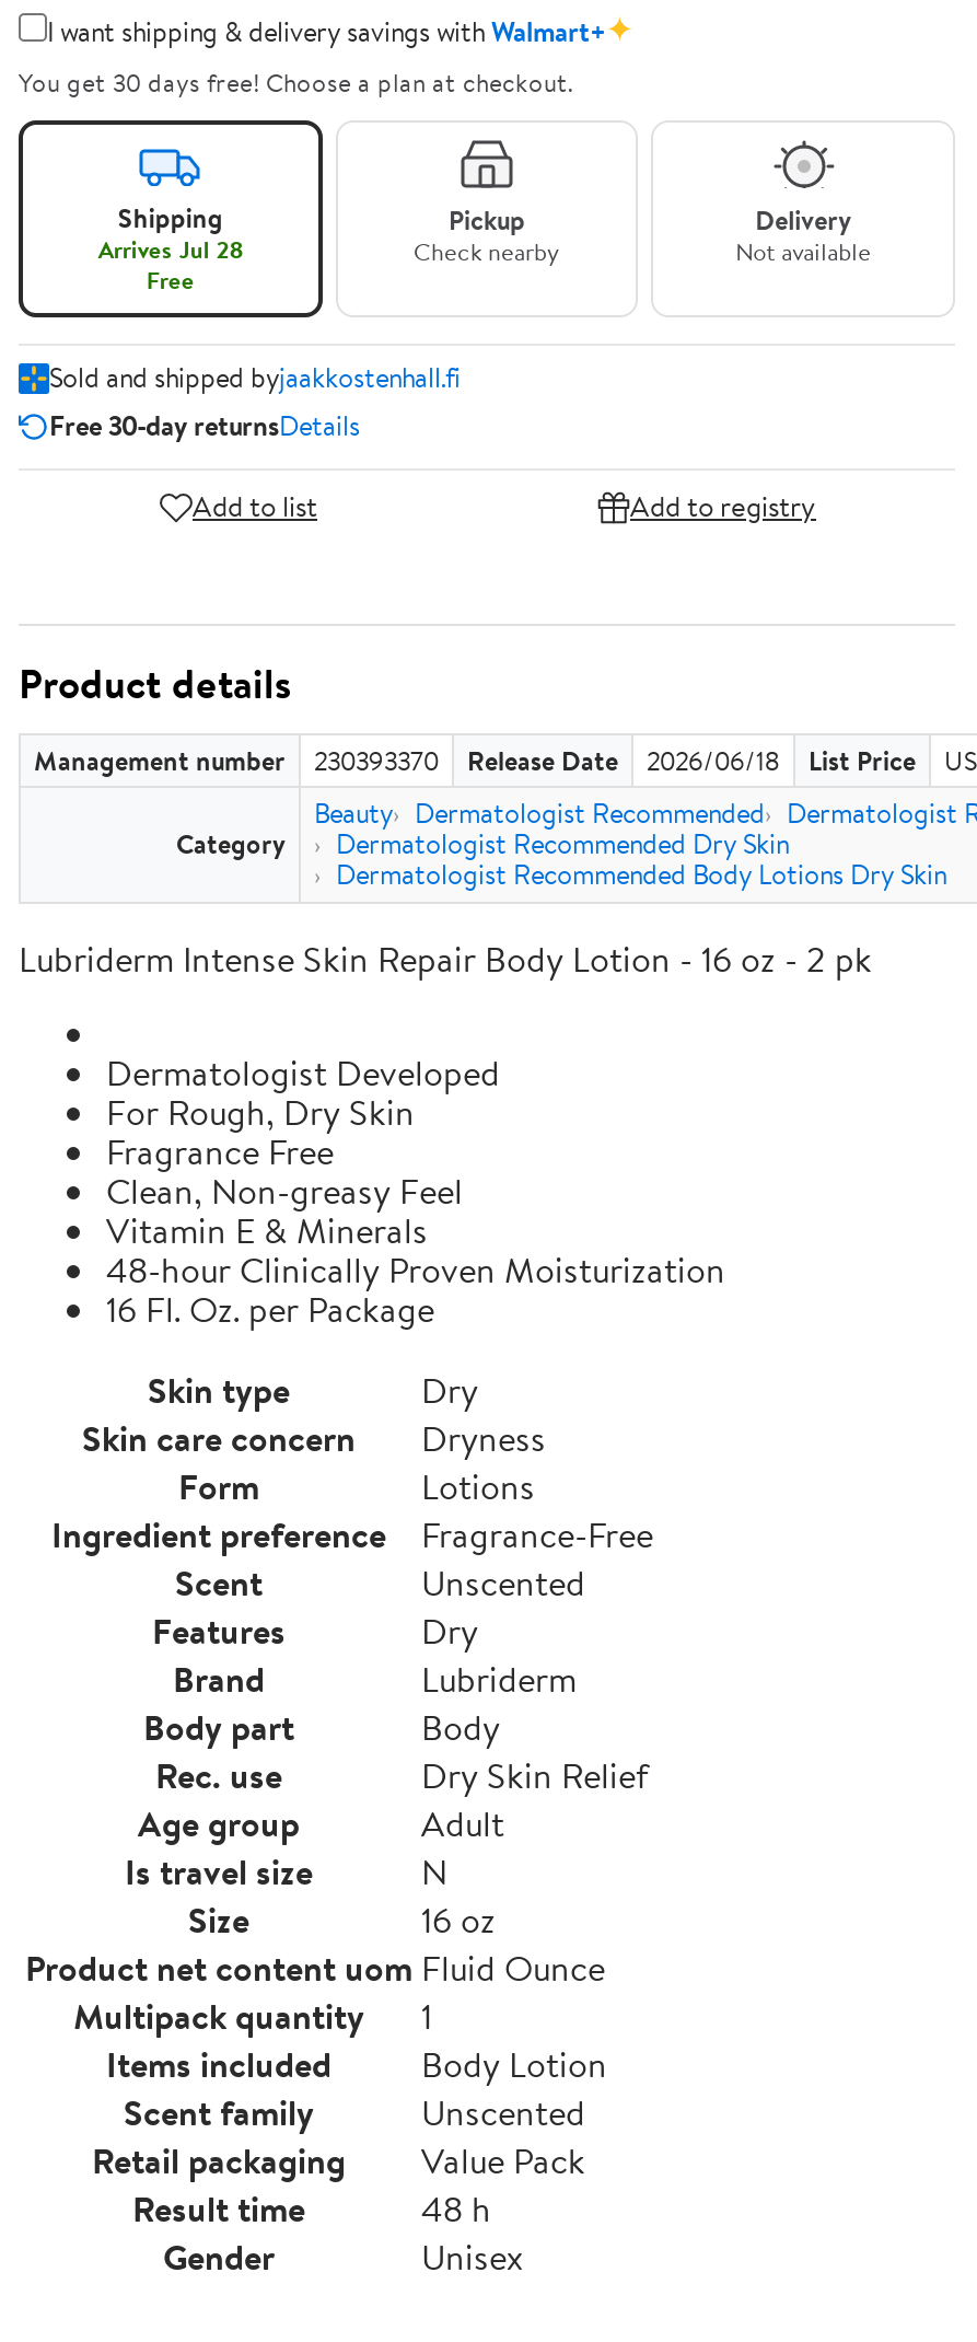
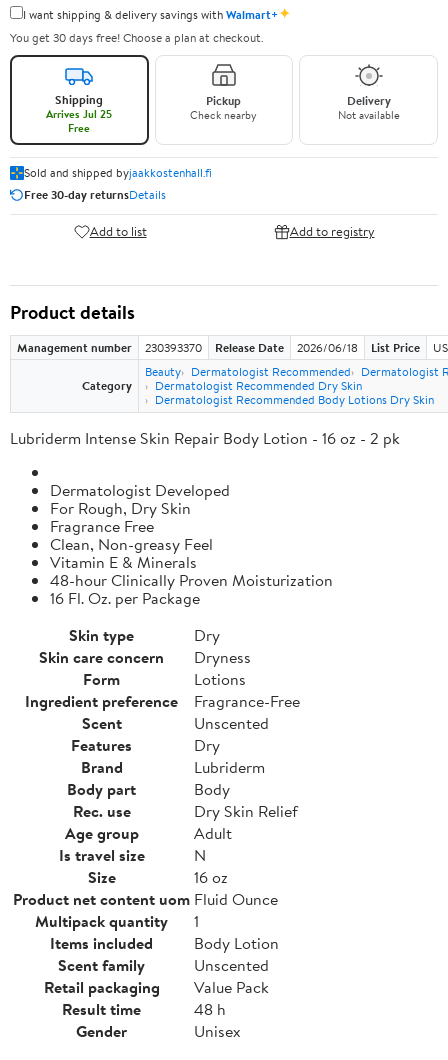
- Arrives Jul 28
+ Arrives Jul 25
